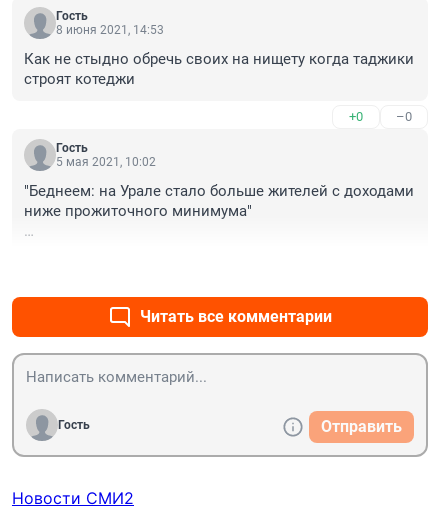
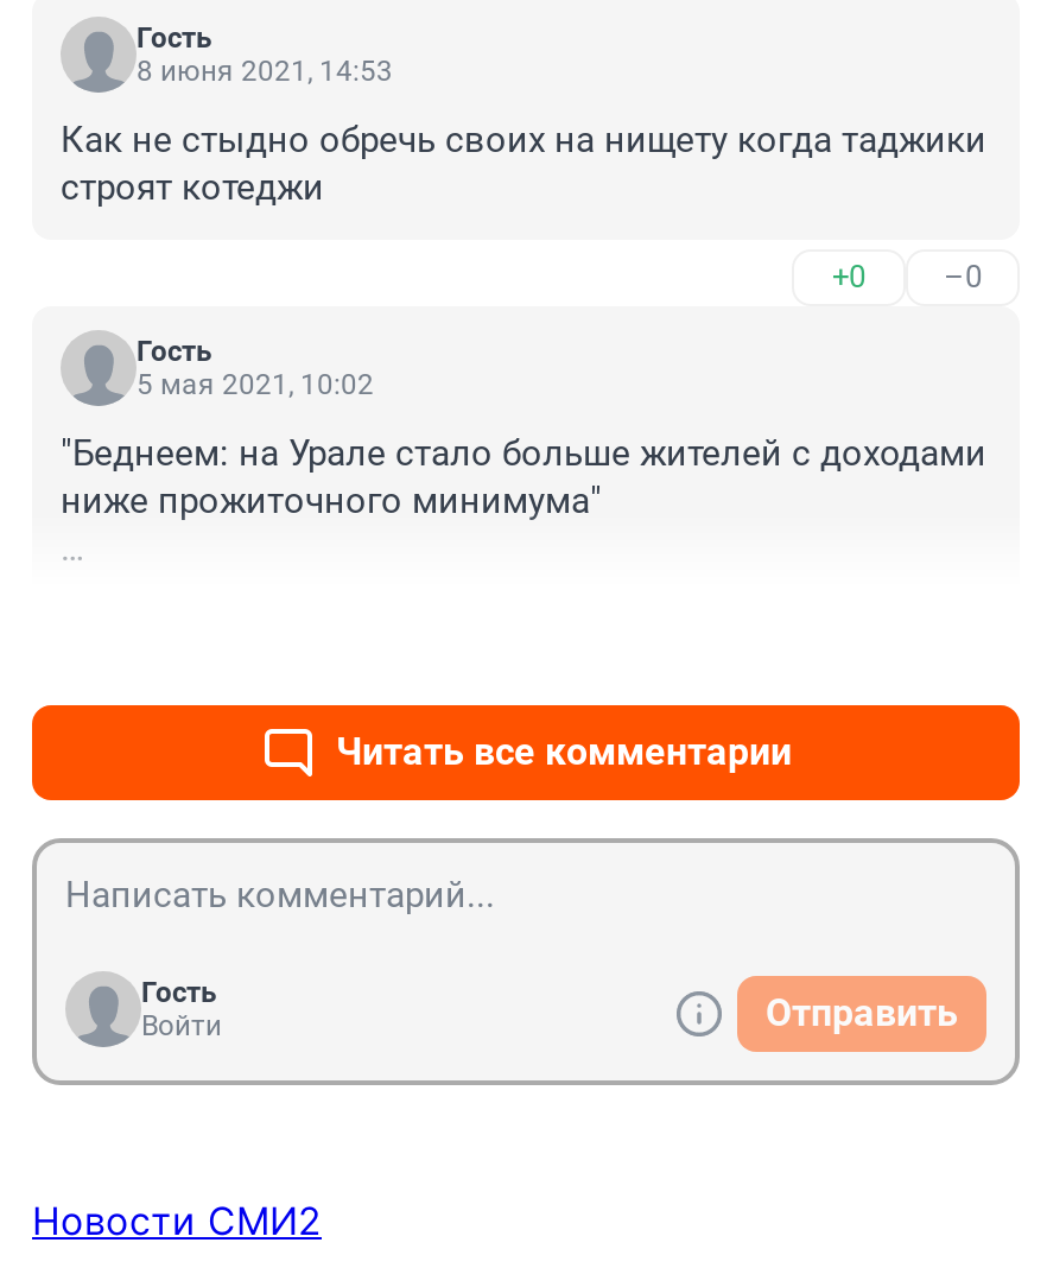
+ Войти
